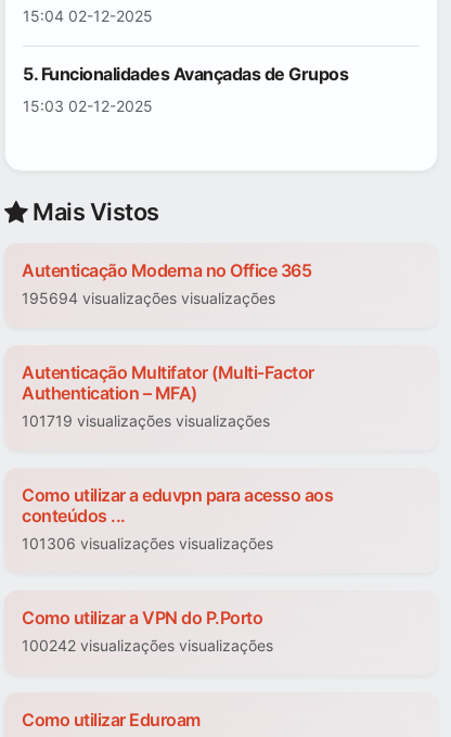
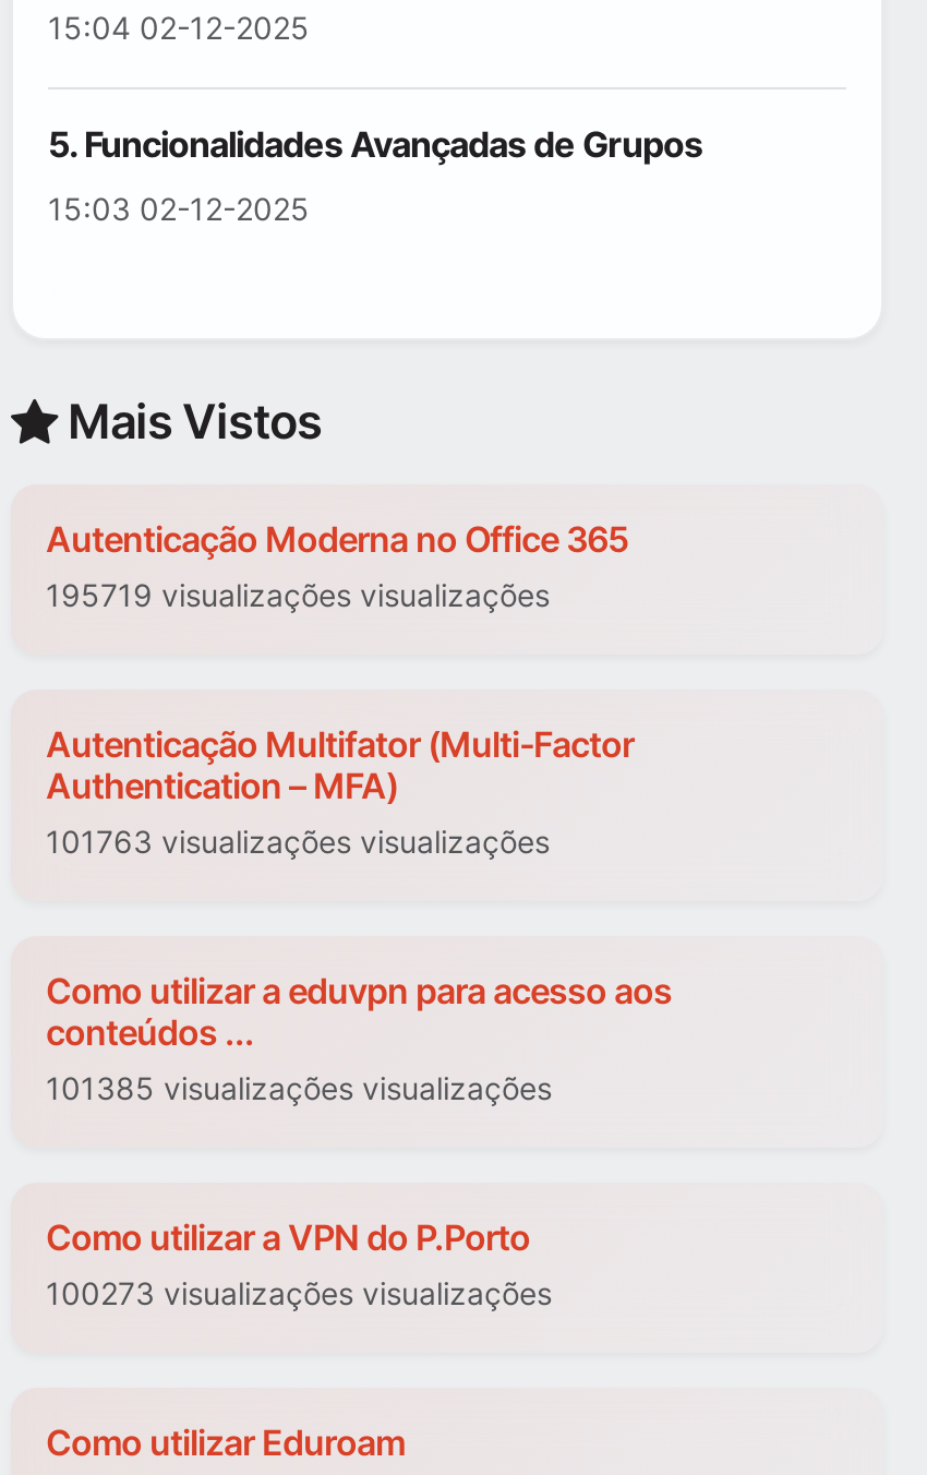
- 195694 visualizações visualizações
+ 195719 visualizações visualizações

- 101719 visualizações visualizações
+ 101763 visualizações visualizações

- 101306 visualizações visualizações
+ 101385 visualizações visualizações

- 100242 visualizações visualizações
+ 100273 visualizações visualizações
